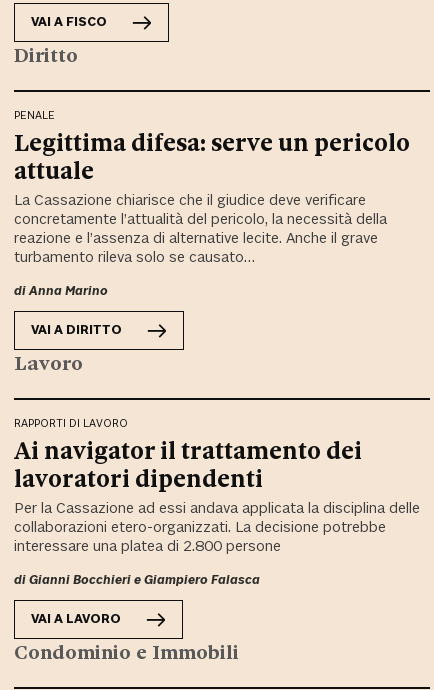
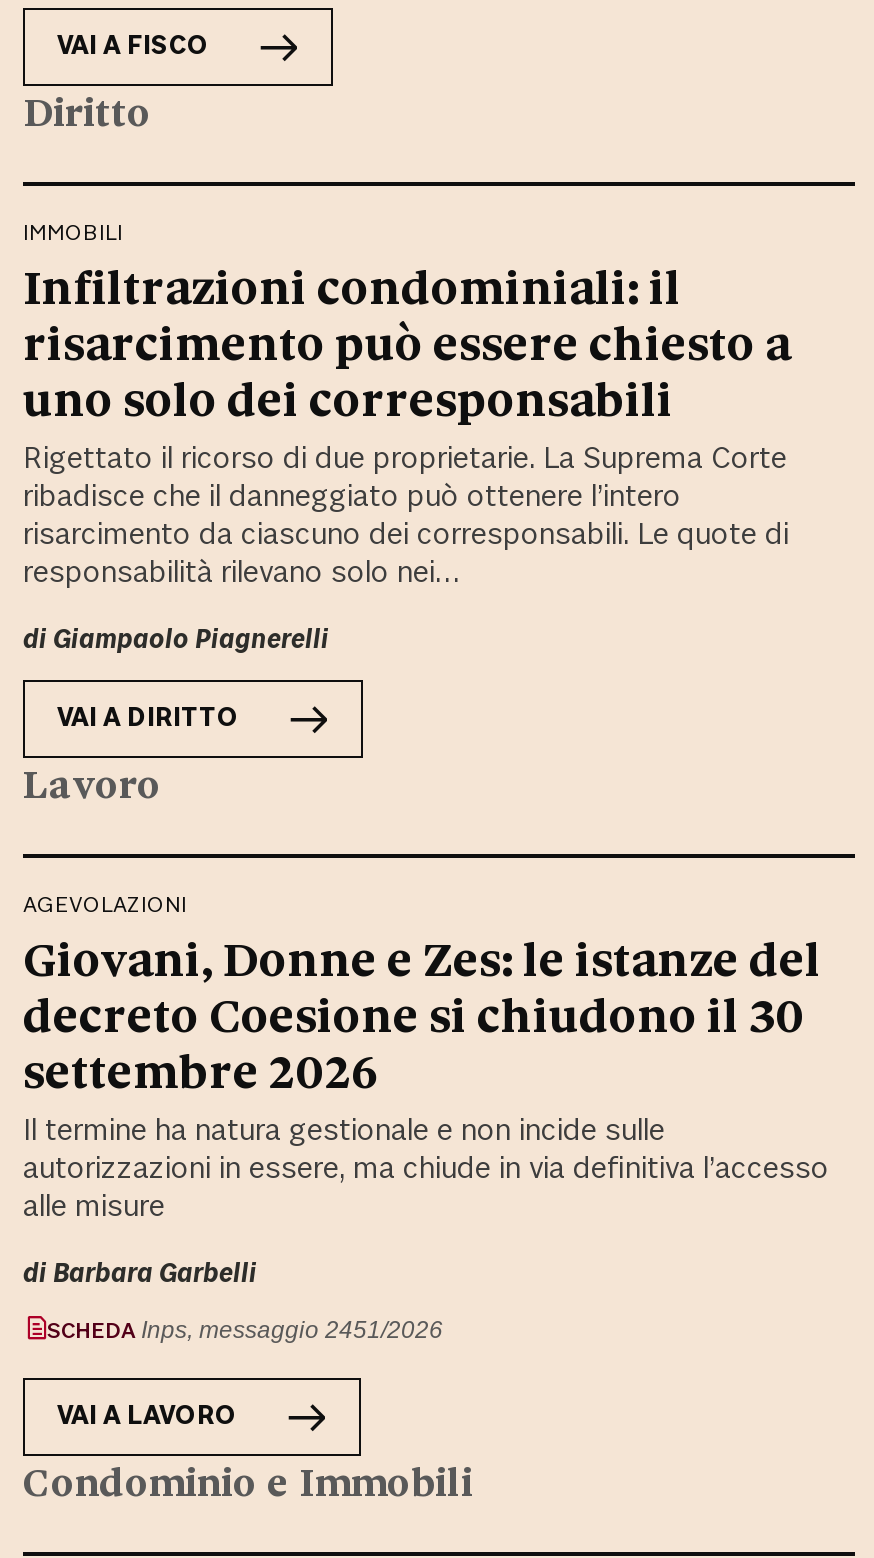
- PENALE
- Legittima difesa: serve un pericolo
- attuale
- La Cassazione chiarisce che il giudice deve verificare
- concretamente l’attualità del pericolo, la necessità della
- reazione e l’assenza di alternative lecite. Anche il grave
- turbamento rileva solo se causato…
+ IMMOBILI
+ Infiltrazioni condominiali: il
+ risarcimento può essere chiesto a
+ uno solo dei corresponsabili
+ Rigettato il ricorso di due proprietarie. La Suprema Corte
+ ribadisce che il danneggiato può ottenere l’intero
+ risarcimento da ciascuno dei corresponsabili. Le quote di
+ responsabilità rilevano solo nei…

- di Anna Marino
+ di Giampaolo Piagnerelli

- RAPPORTI DI LAVORO
- Ai navigator il trattamento dei
- lavoratori dipendenti
- Per la Cassazione ad essi andava applicata la disciplina delle
- collaborazioni etero-organizzati. La decisione potrebbe
- interessare una platea di 2.800 persone
- di Gianni Bocchieri e Giampiero Falasca
+ AGEVOLAZIONI
+ Giovani, Donne e Zes: le istanze del
+ decreto Coesione si chiudono il 30
+ settembre 2026
+ Il termine ha natura gestionale e non incide sulle
+ autorizzazioni in essere, ma chiude in via definitiva l’accesso
+ alle misure
+ di Barbara Garbelli
+ SCHEDA Inps, messaggio 2451/2026
